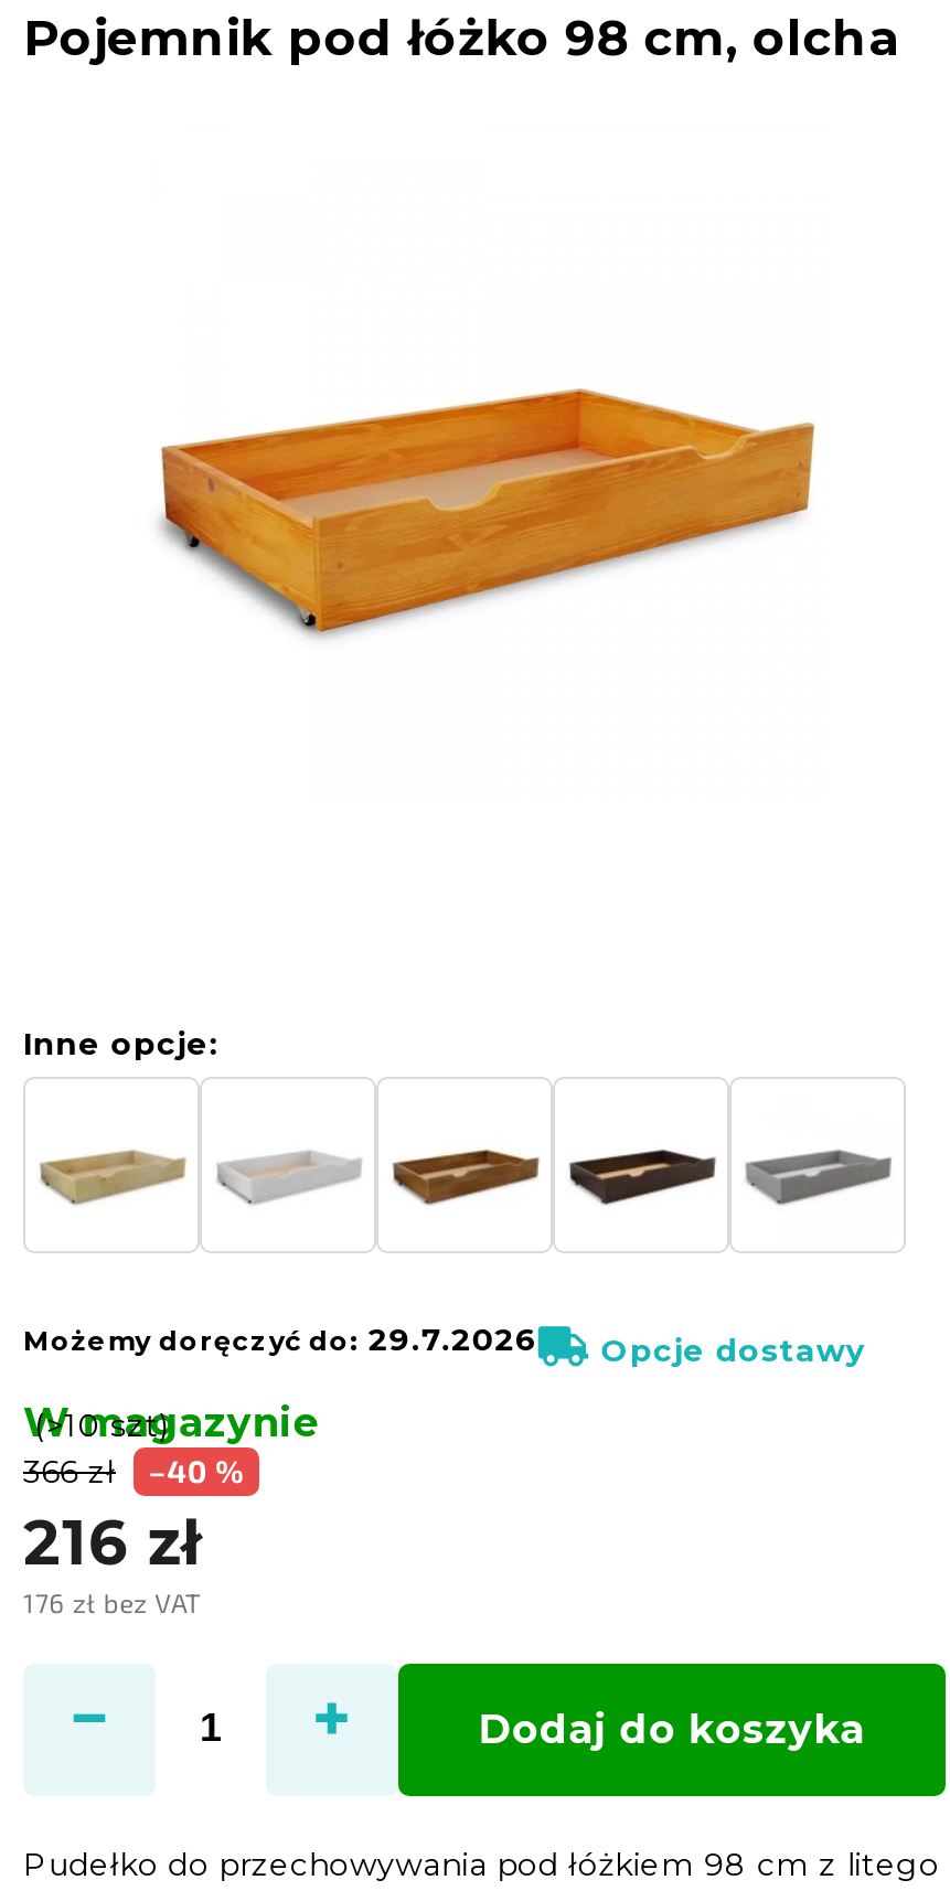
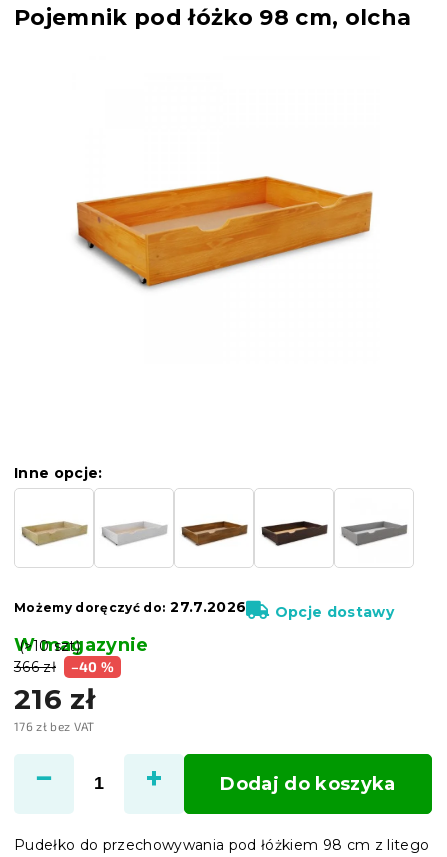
- Możemy doręczyć do: 29.7.2026
+ Możemy doręczyć do: 27.7.2026
